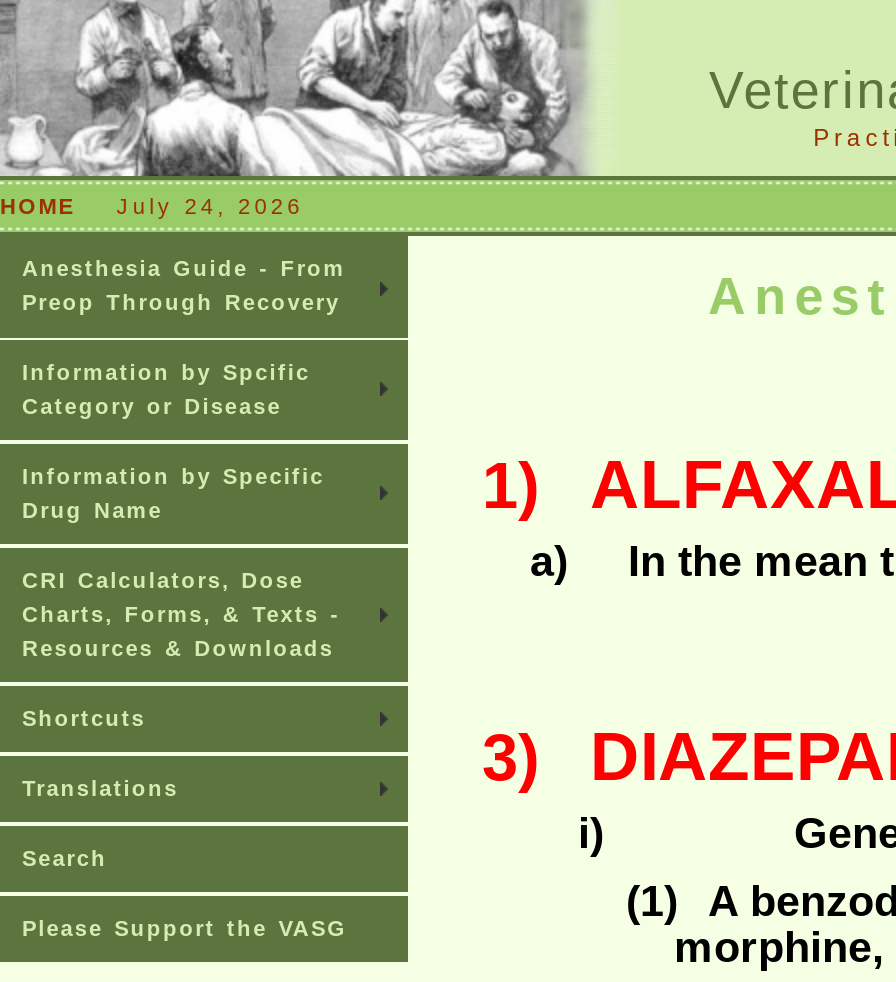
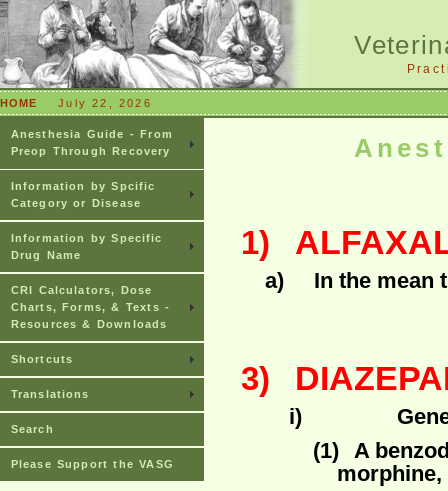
- HOME July 24, 2026
+ HOME July 22, 2026
